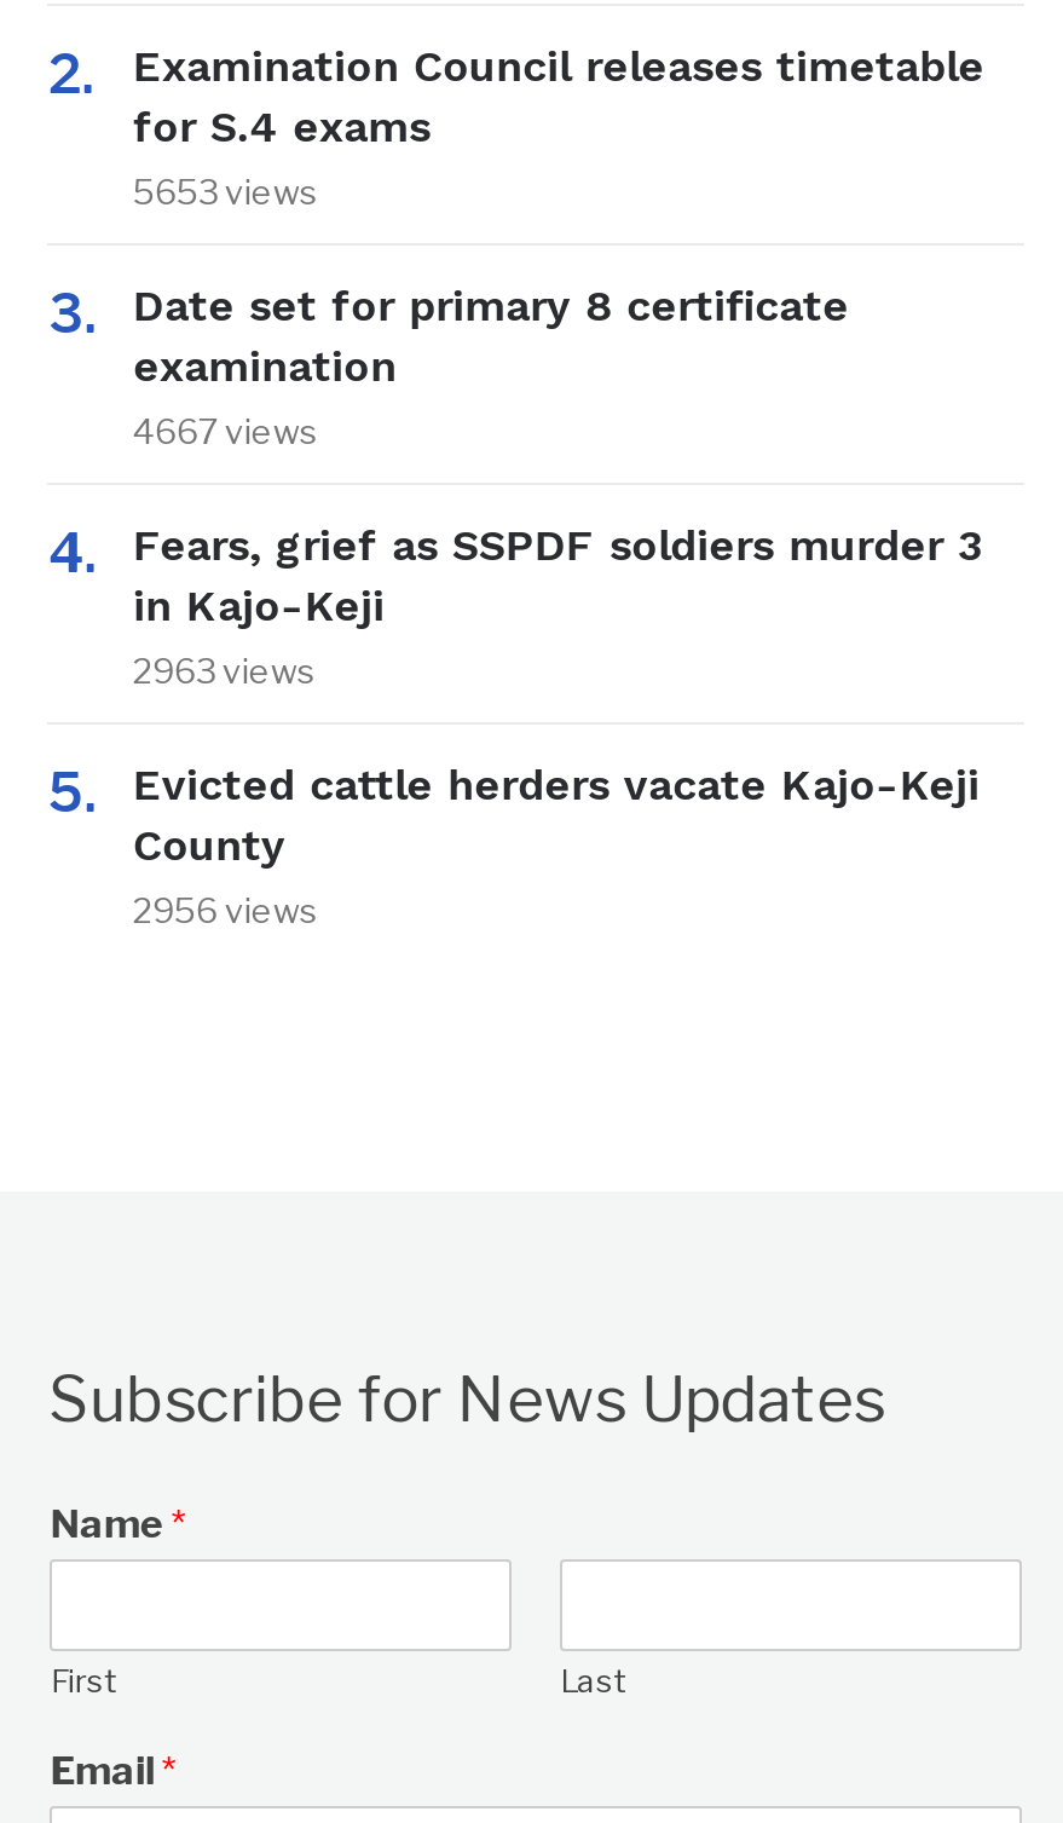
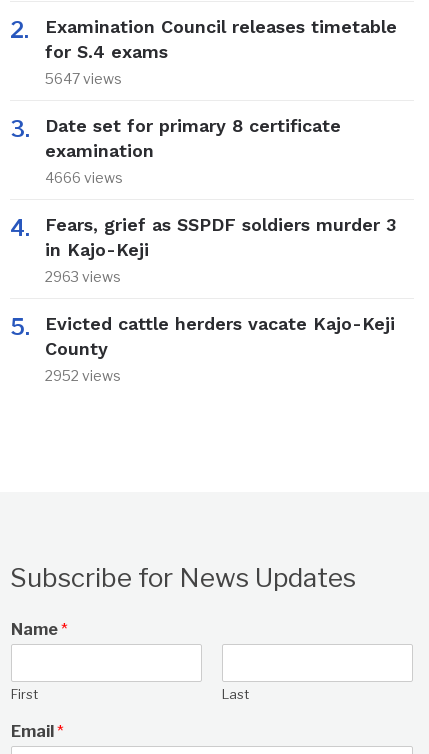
- 5653 views
+ 5647 views

- 4667 views
+ 4666 views

- 2956 views
+ 2952 views
